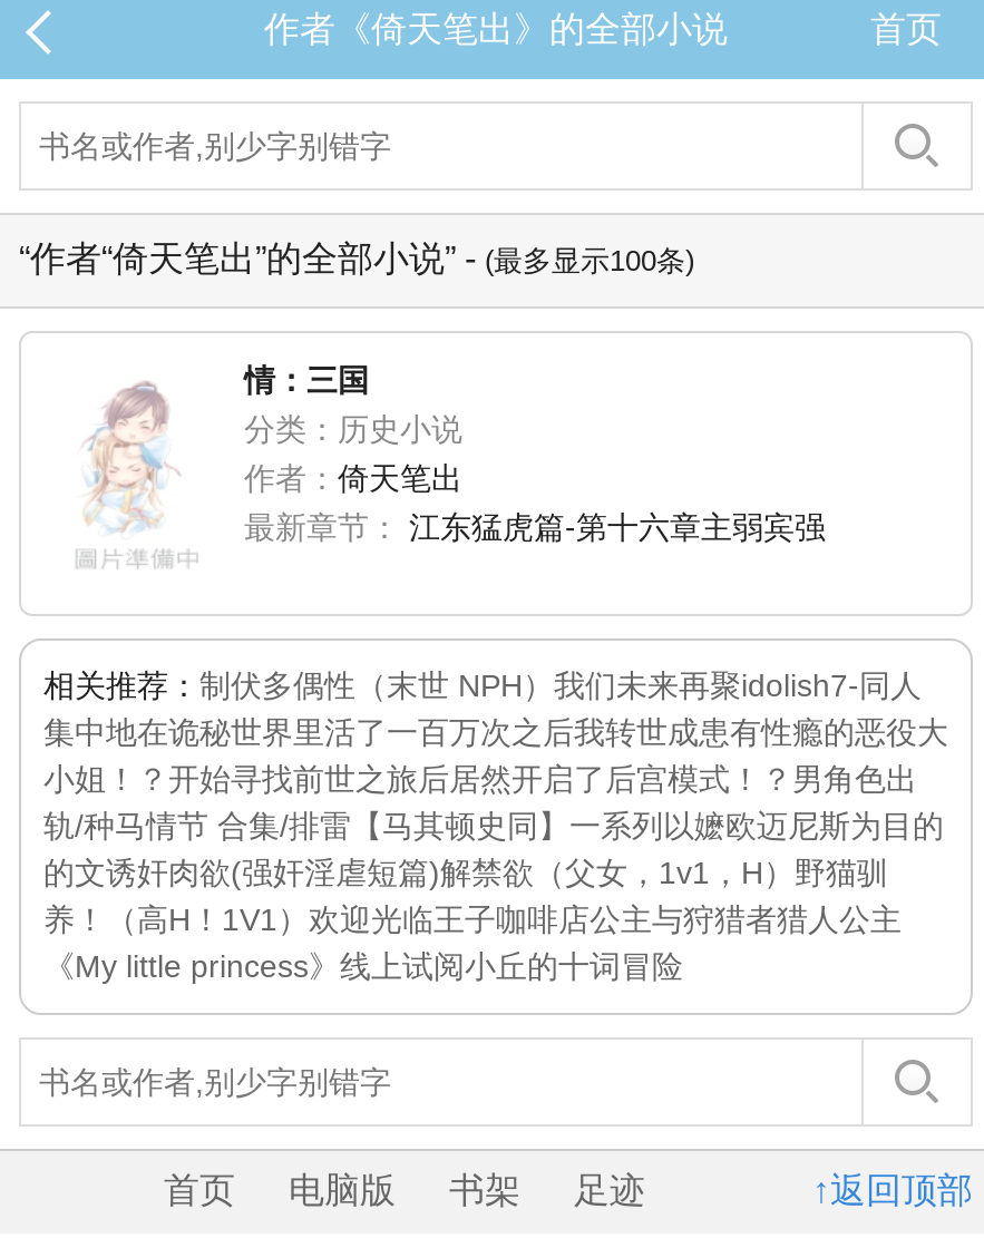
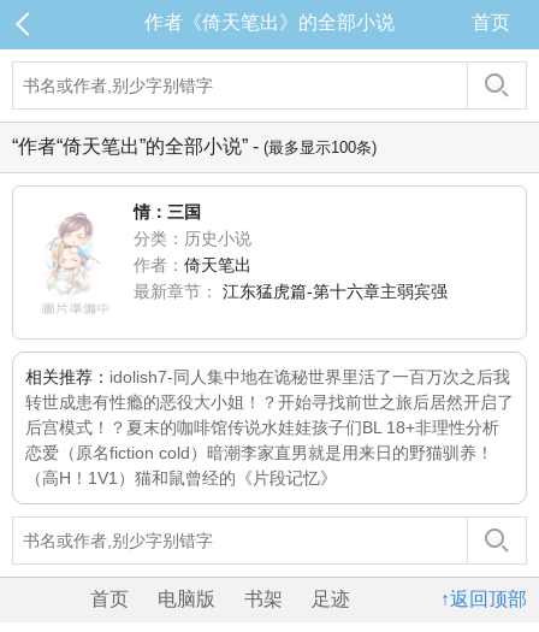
- 相关推荐：制伏多偶性（末世 NPH）我们未来再聚idolish7-同人
- 集中地在诡秘世界里活了一百万次之后我转世成患有性瘾的恶役大
- 小姐！？开始寻找前世之旅后居然开启了后宫模式！？男角色出
- 轨/种马情节 合集/排雷【马其顿史同】一系列以嬷欧迈尼斯为目的
- 的文诱奸肉欲(强奸淫虐短篇)解禁欲（父女，1v1，H）野猫驯
- 养！（高H！1V1）欢迎光临王子咖啡店公主与狩猎者猎人公主
- 《My little princess》线上试阅小丘的十词冒险
+ 相关推荐：idolish7-同人集中地在诡秘世界里活了一百万次之后我
+ 转世成患有性瘾的恶役大小姐！？开始寻找前世之旅后居然开启了
+ 后宫模式！？夏末的咖啡馆传说水娃娃孩子们BL 18+非理性分析
+ 恋爱（原名fiction cold）暗潮李家直男就是用来日的野猫驯养！
+ （高H！1V1）猫和鼠曾经的《片段记忆》
